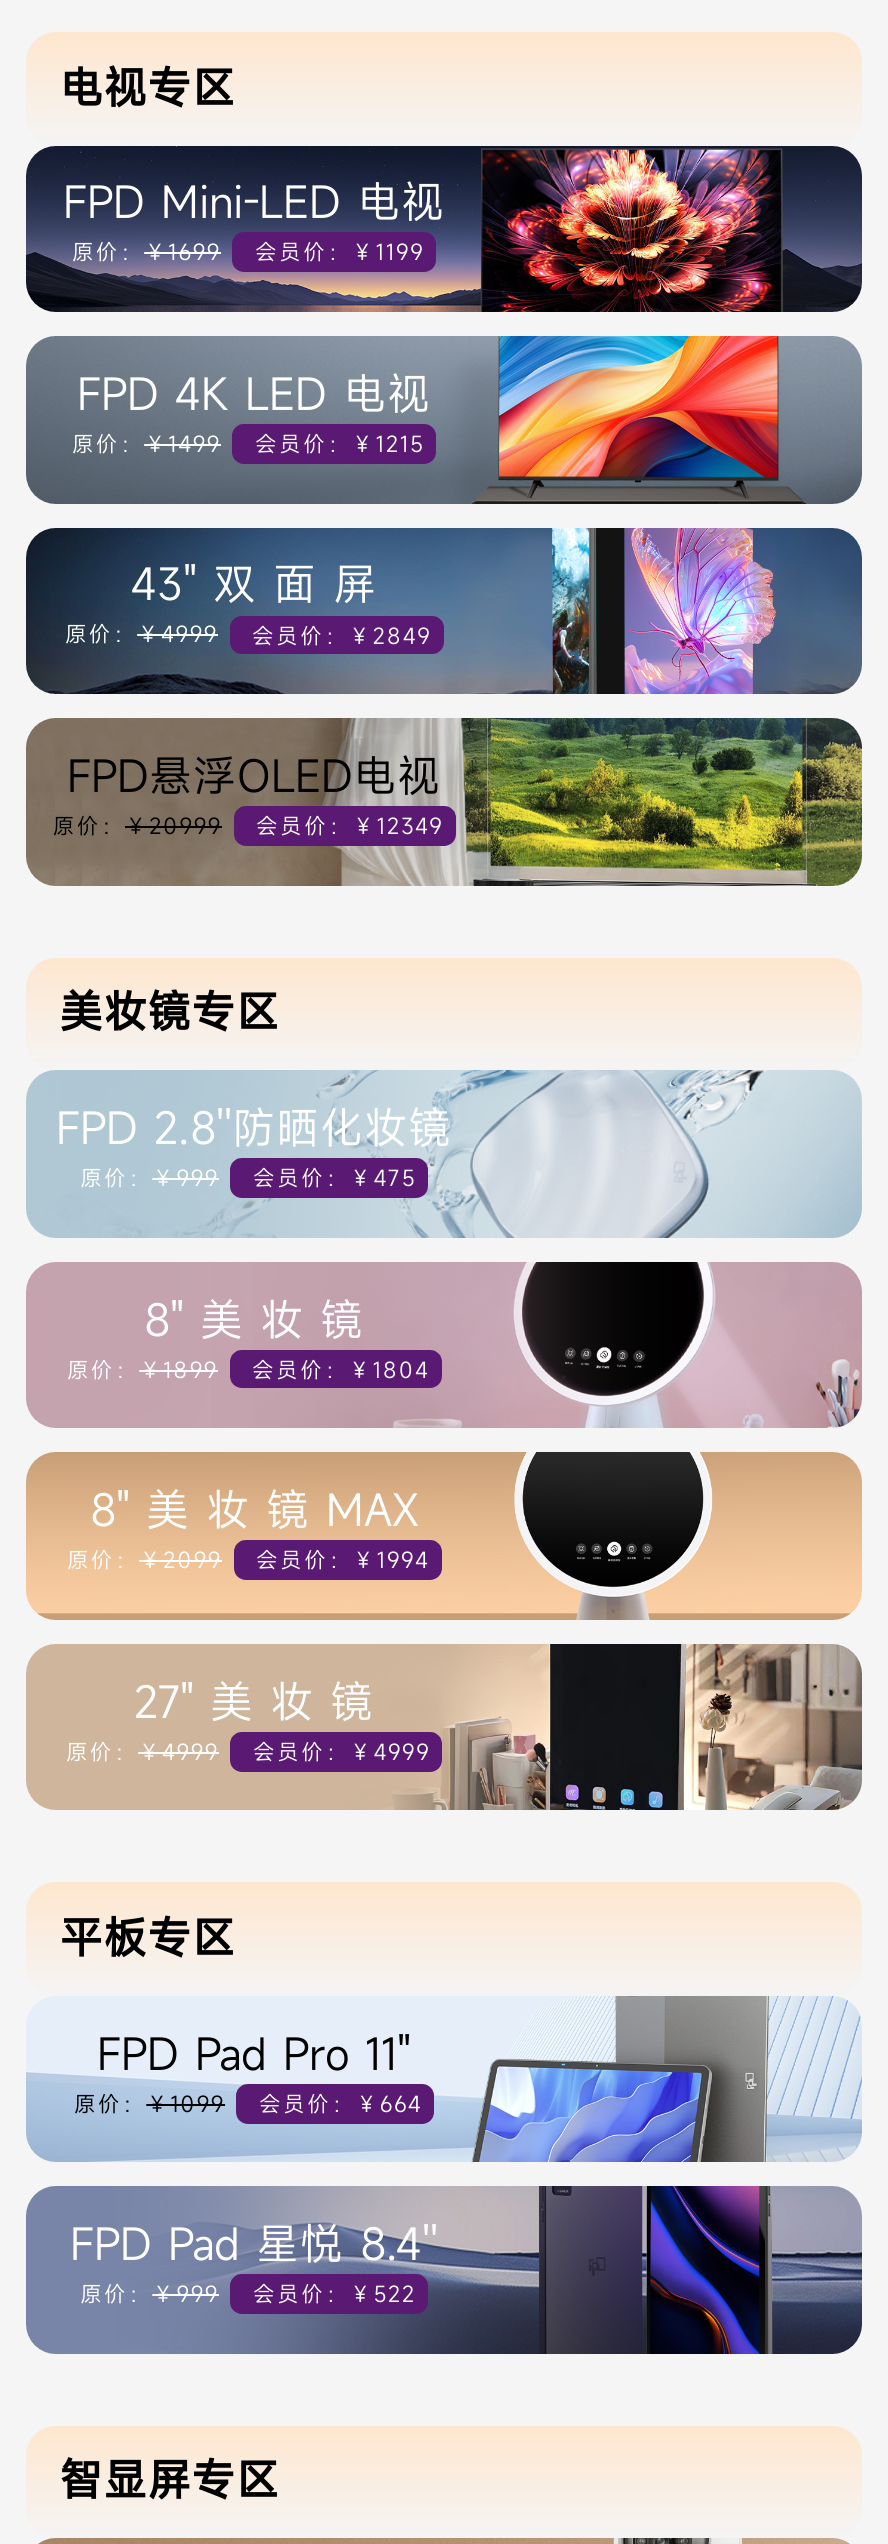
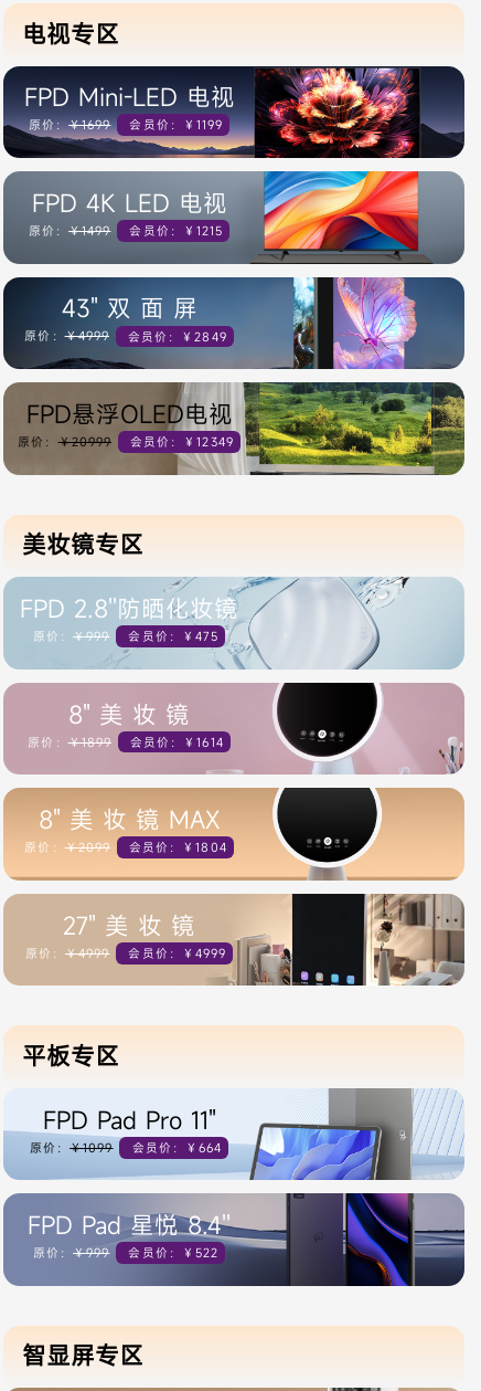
- 原价：￥1899 会员价：￥1804
+ 原价：￥1899 会员价：￥1614

- 会员价：￥1994
+ 会员价：￥1804
